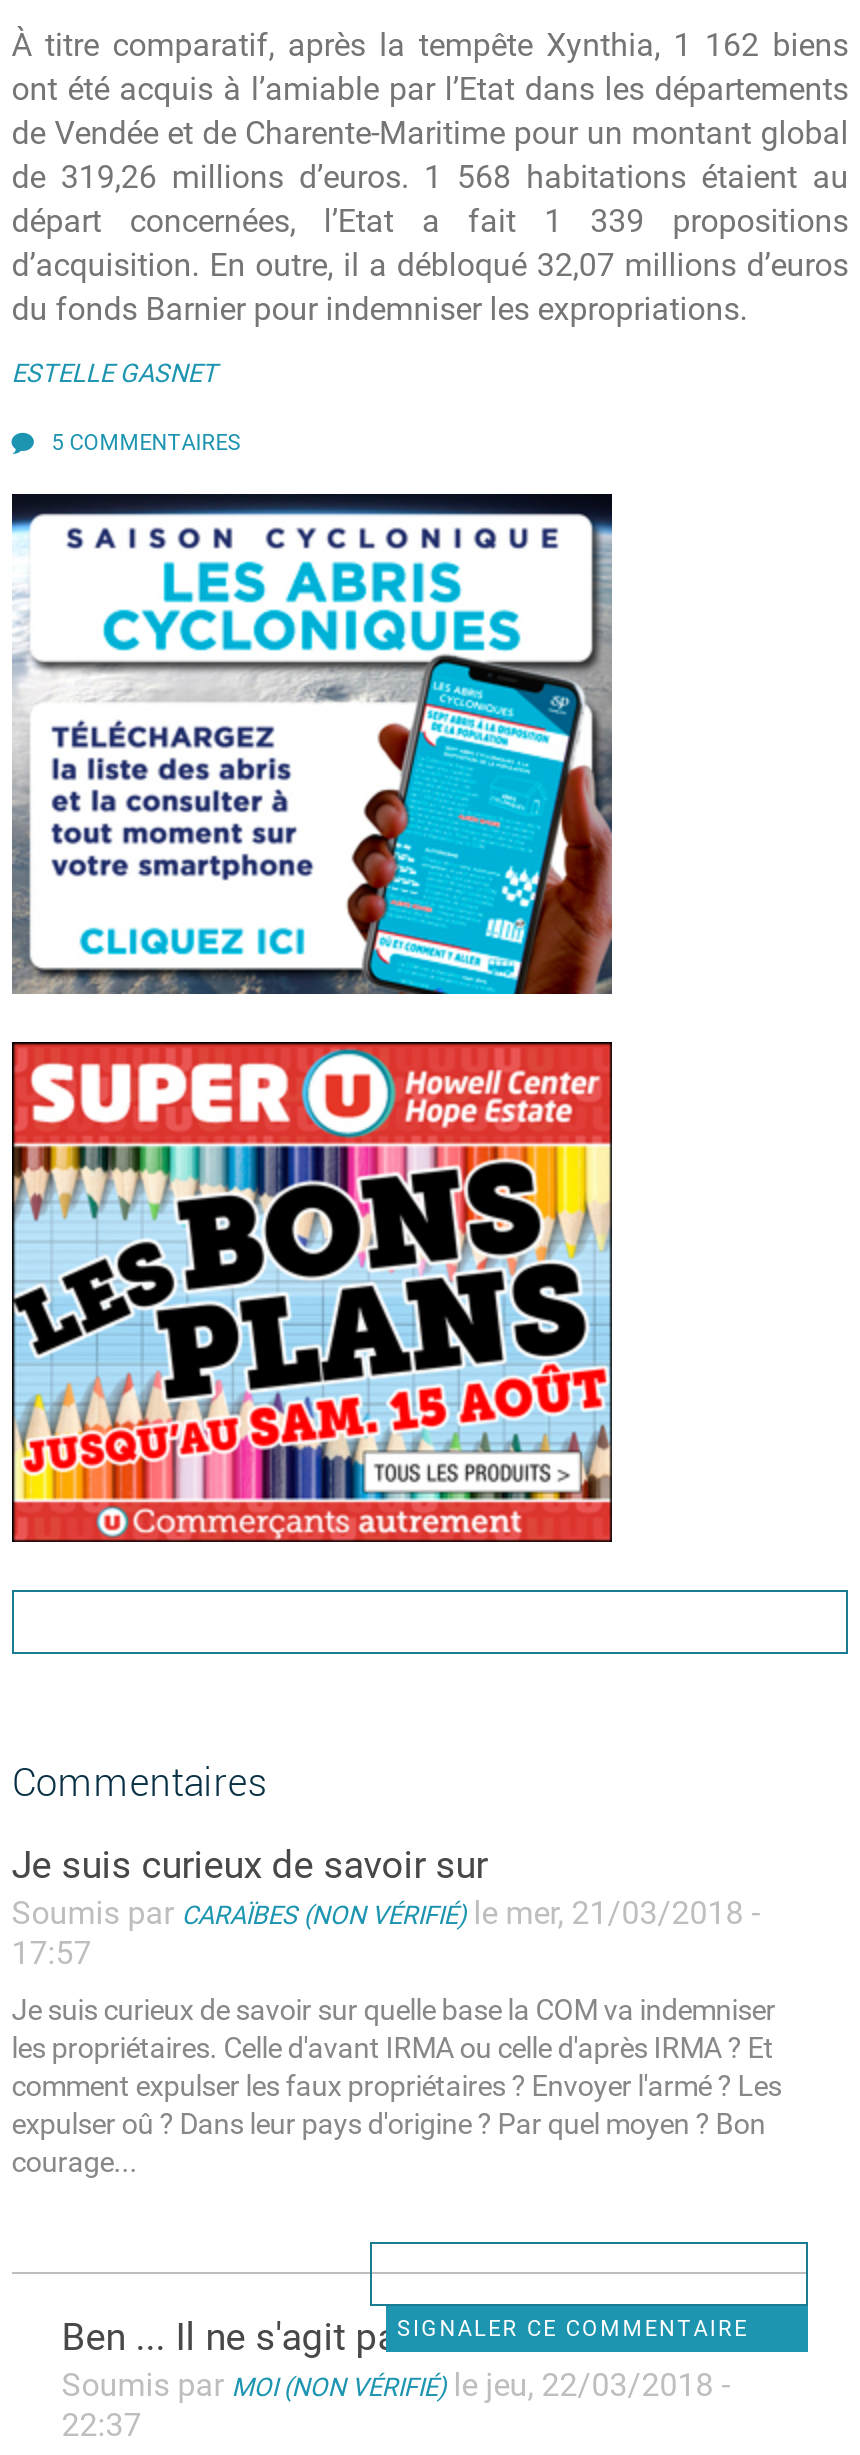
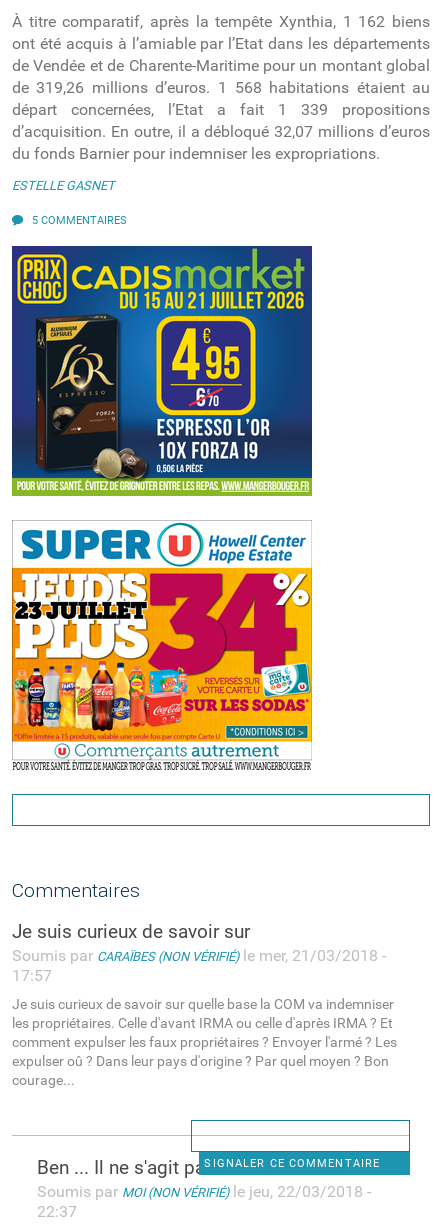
- [image]
+ [image]

- [image]
+ [image]
